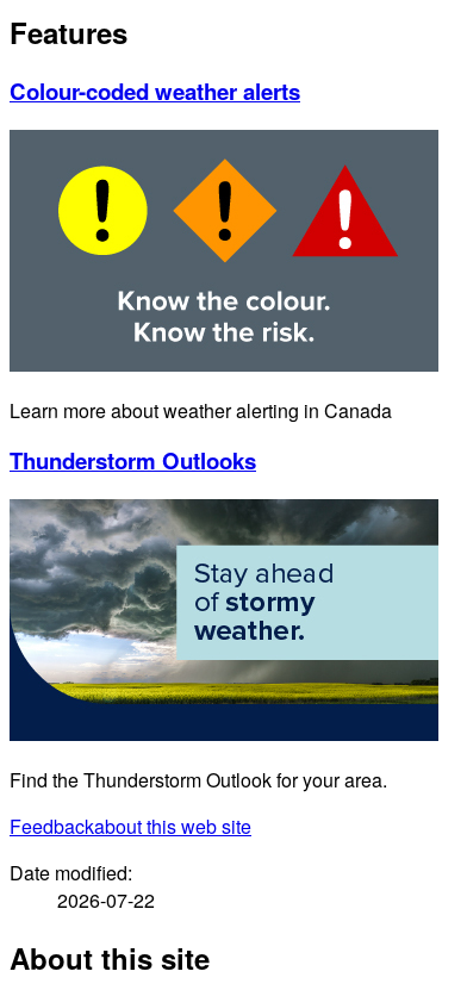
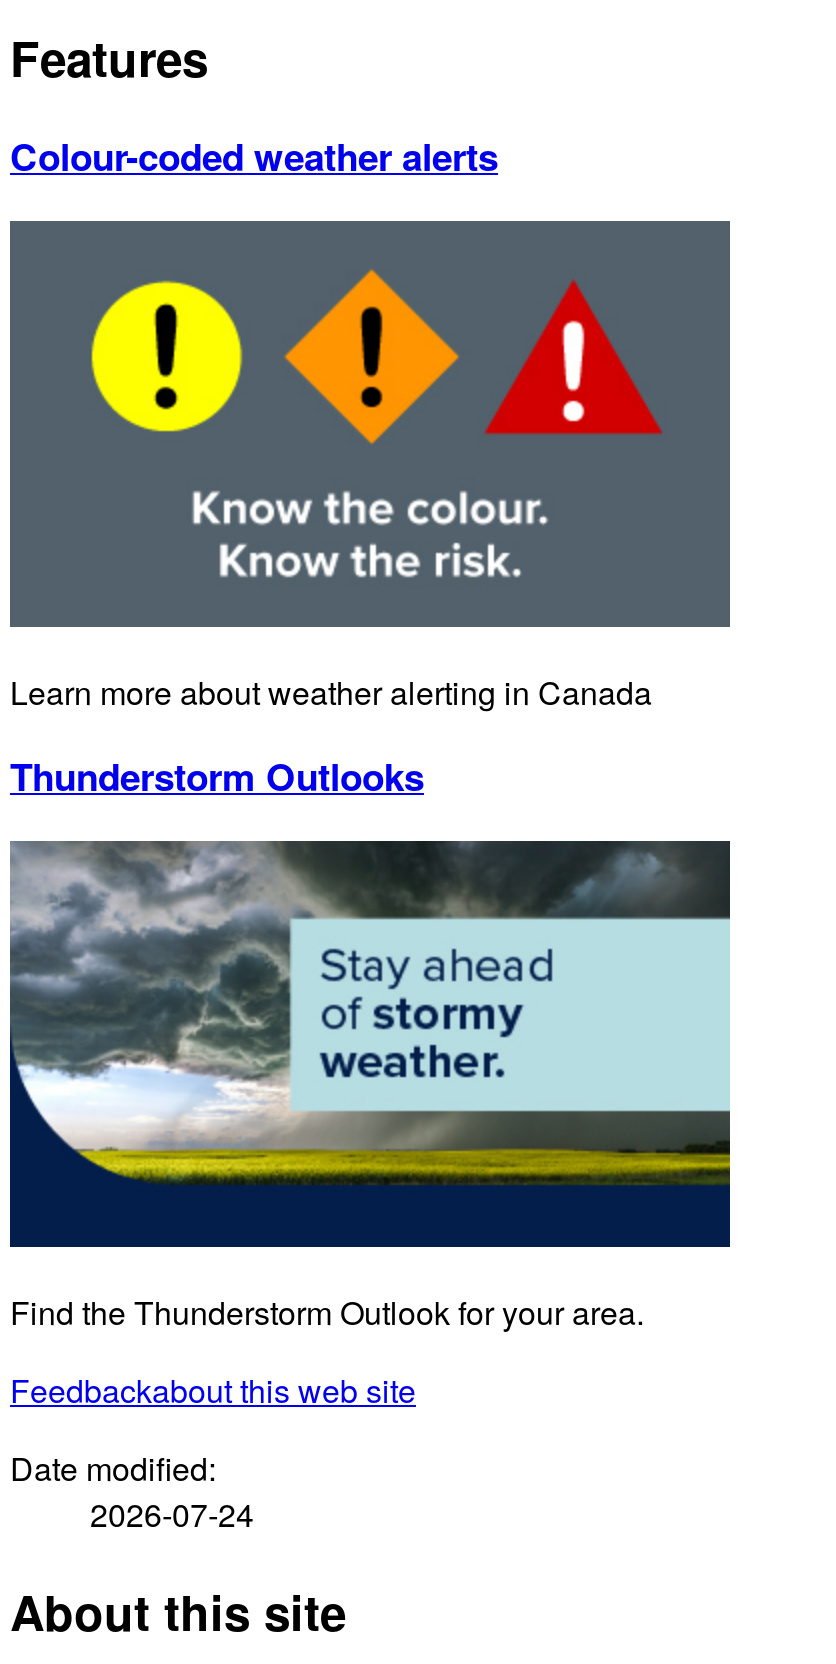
- 2026-07-22
+ 2026-07-24
